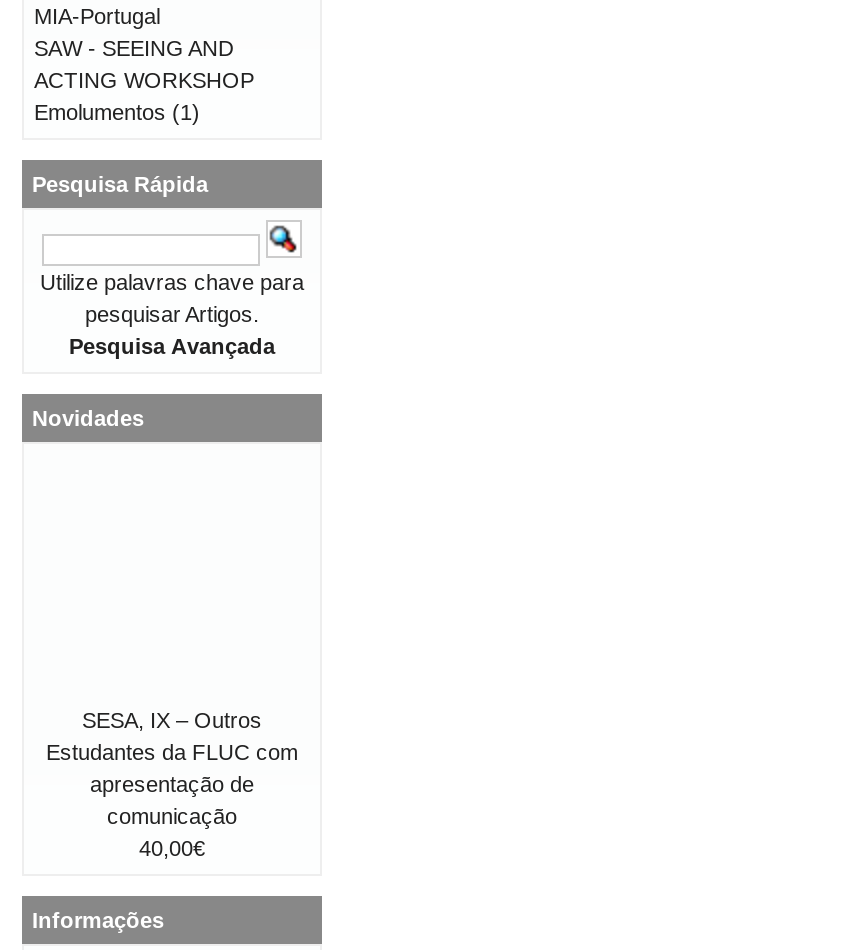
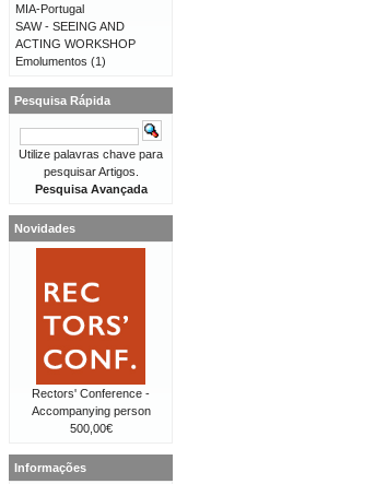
+ [image]

- SESA, IX – Outros
- Estudantes da FLUC com
- apresentação de
- comunicação
- 40,00€
+ Rectors' Conference -
+ Accompanying person
+ 500,00€
